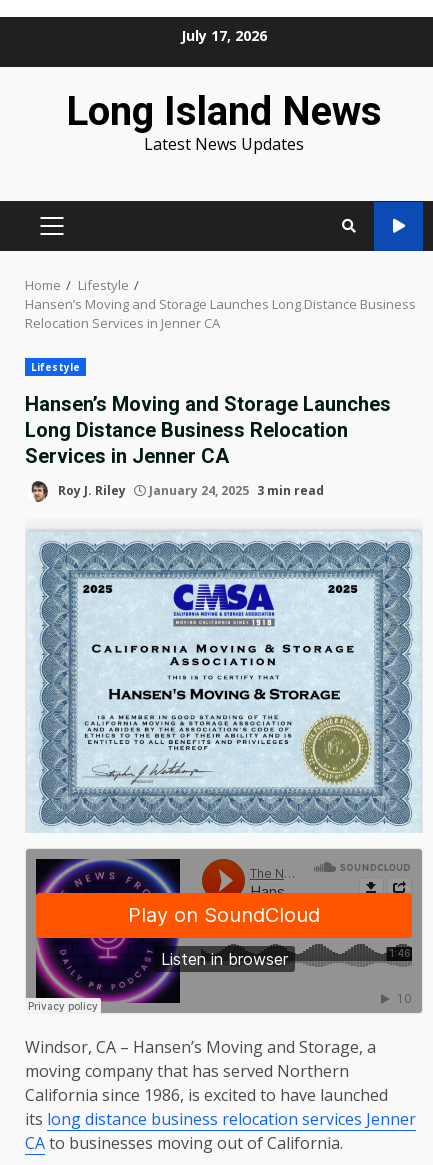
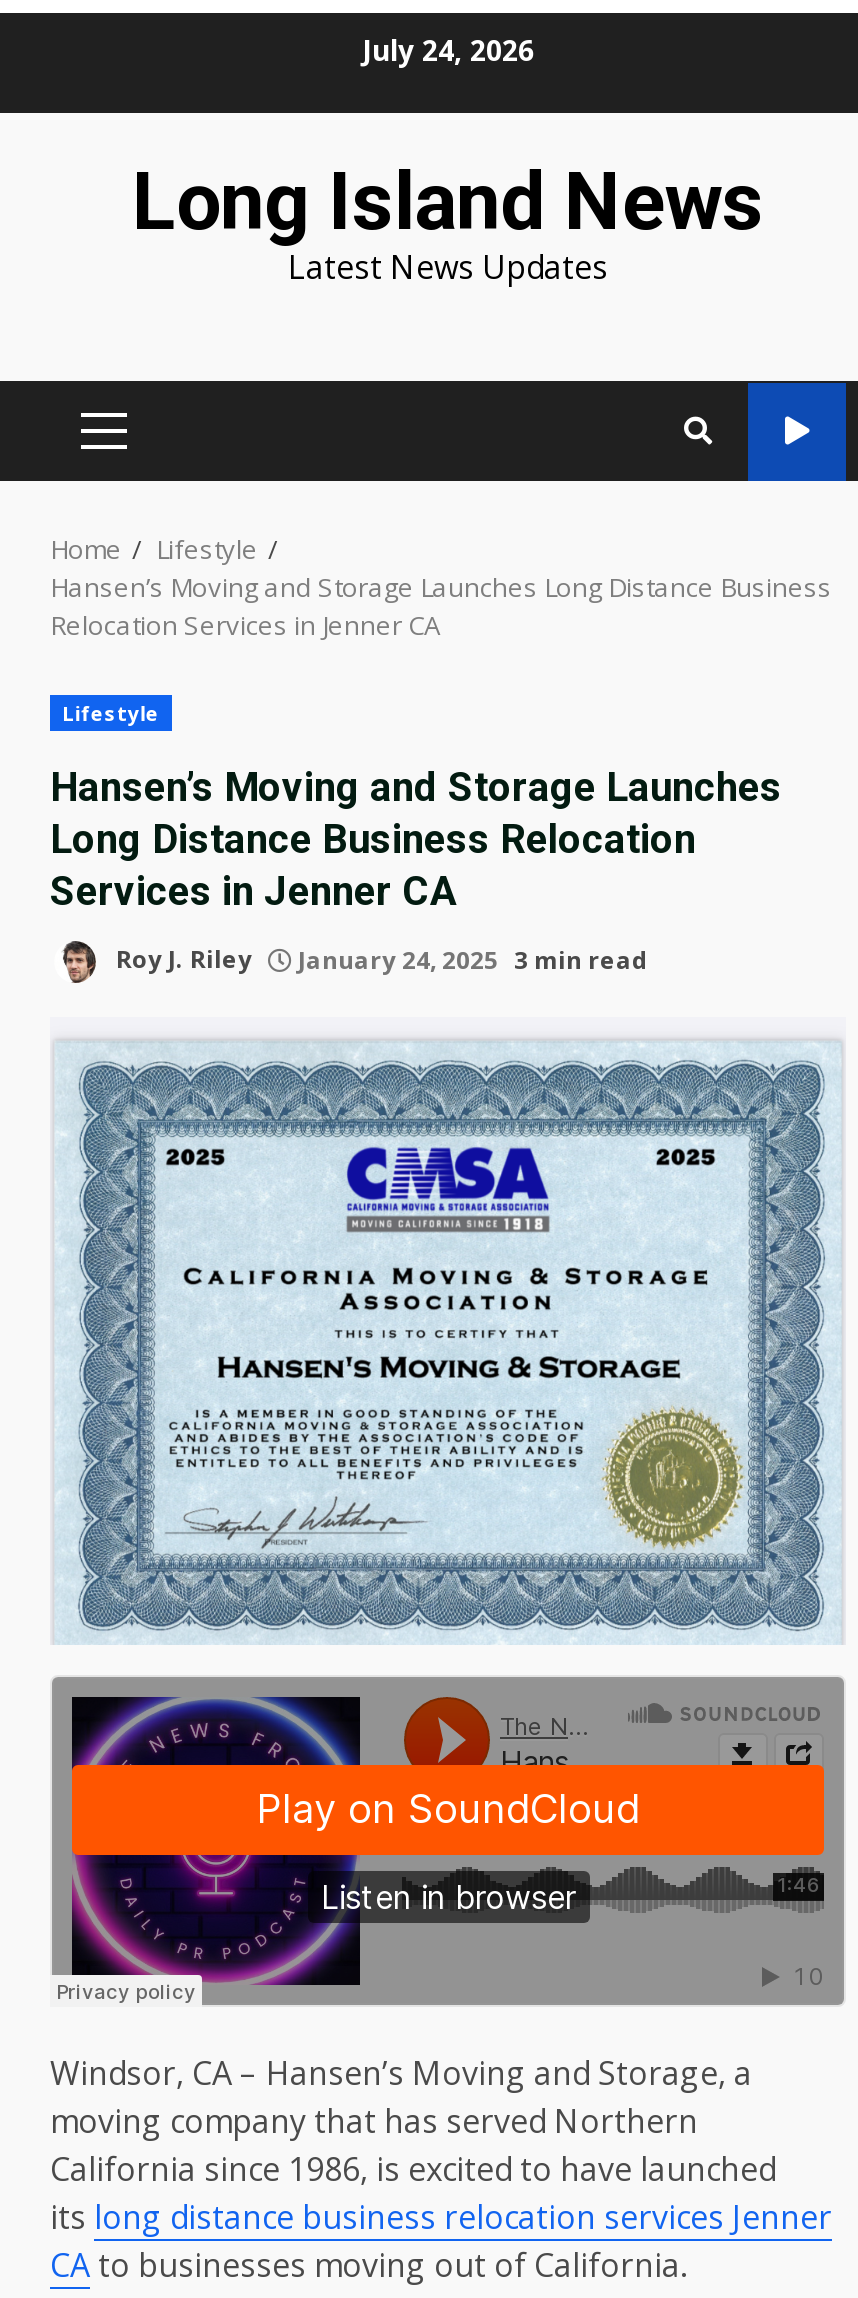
- July 17, 2026
+ July 24, 2026
